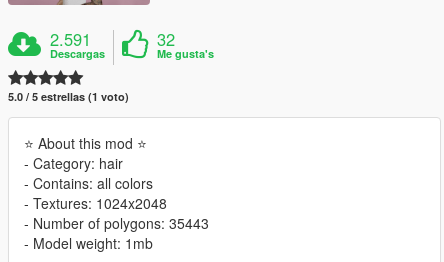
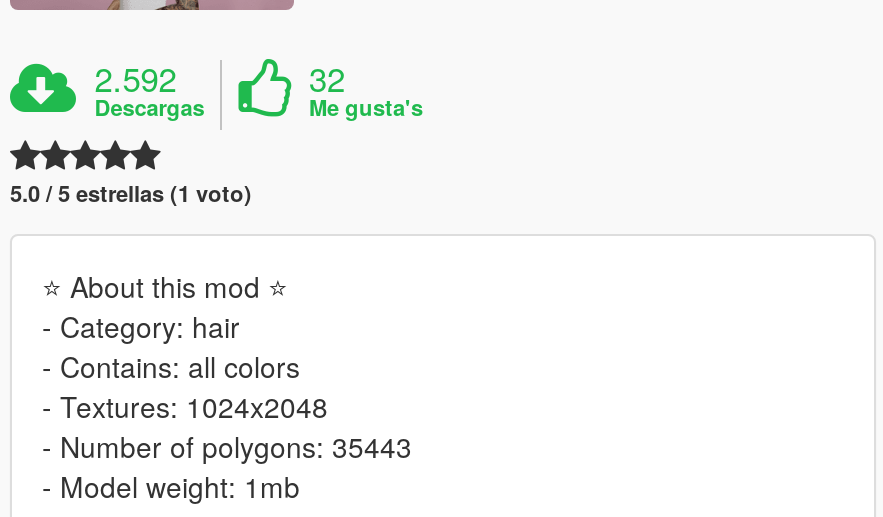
- 2.591
+ 2.592
